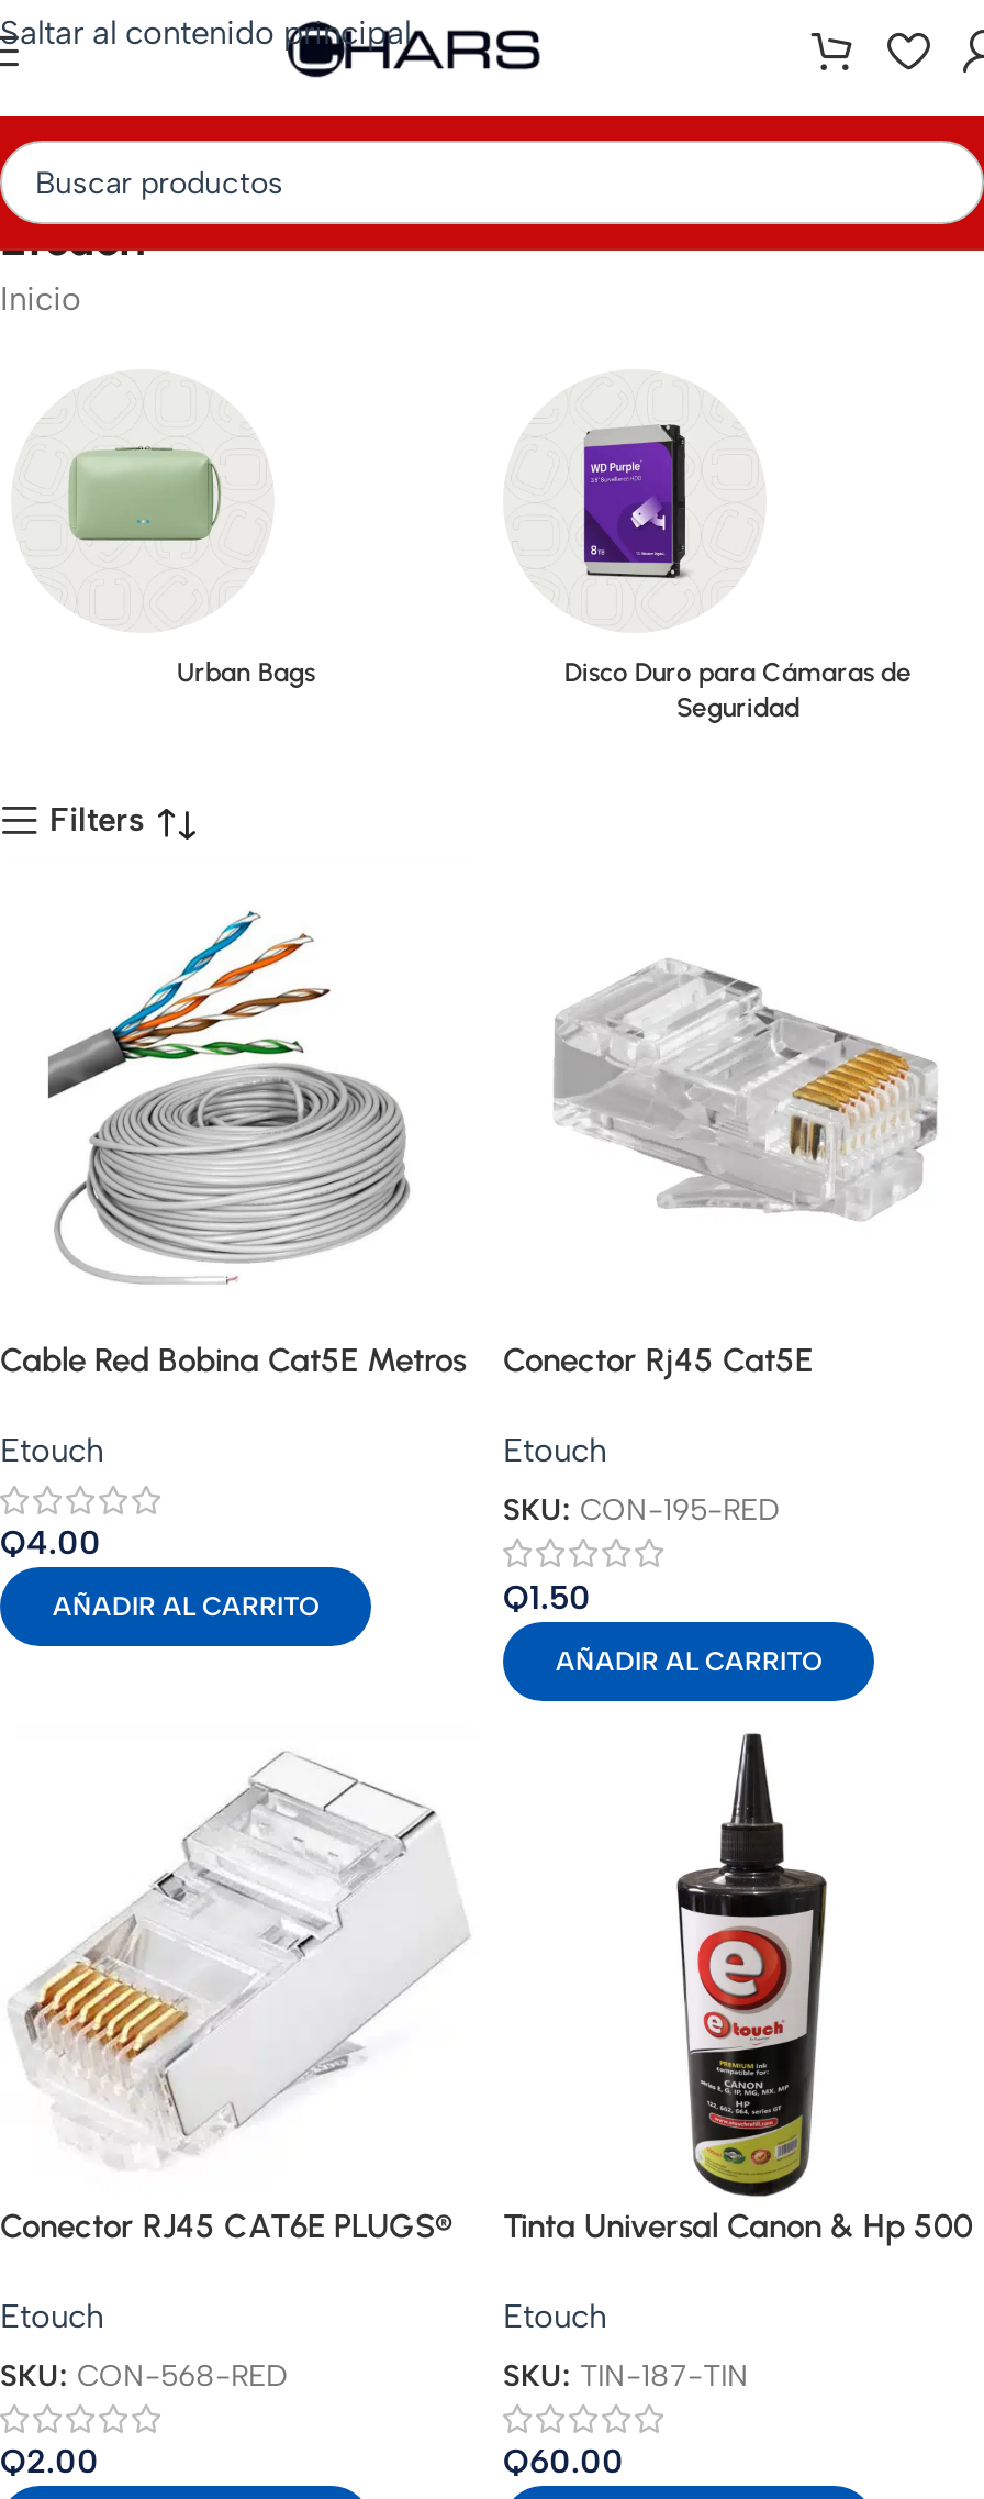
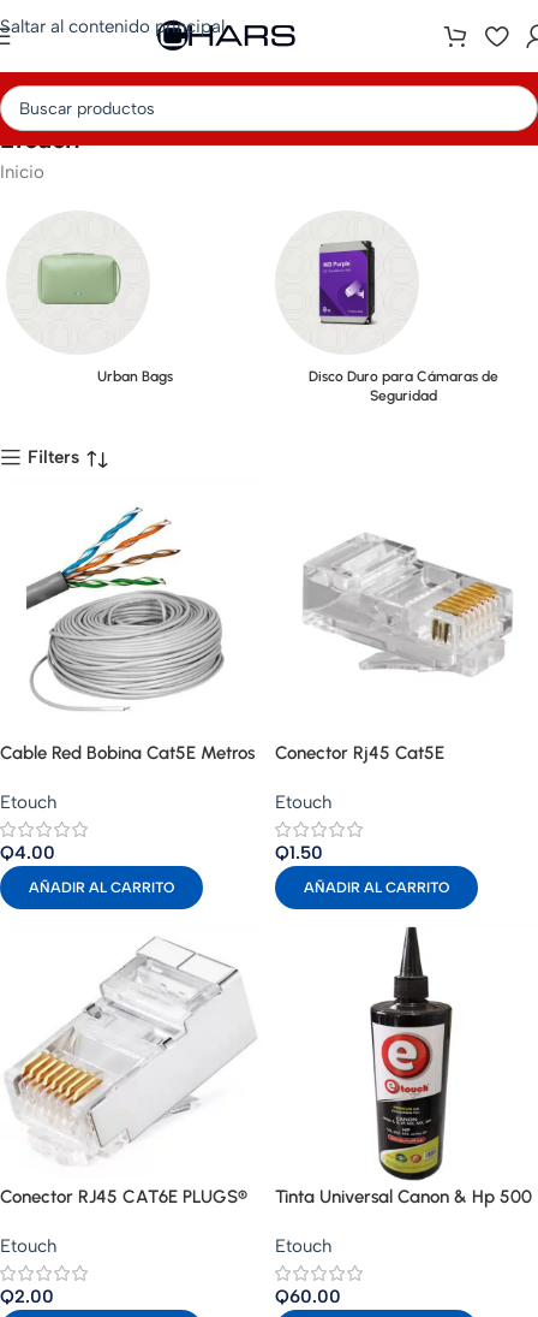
- SKU: CON-195-RED

- SKU: CON-568-RED

- SKU: TIN-187-TIN
